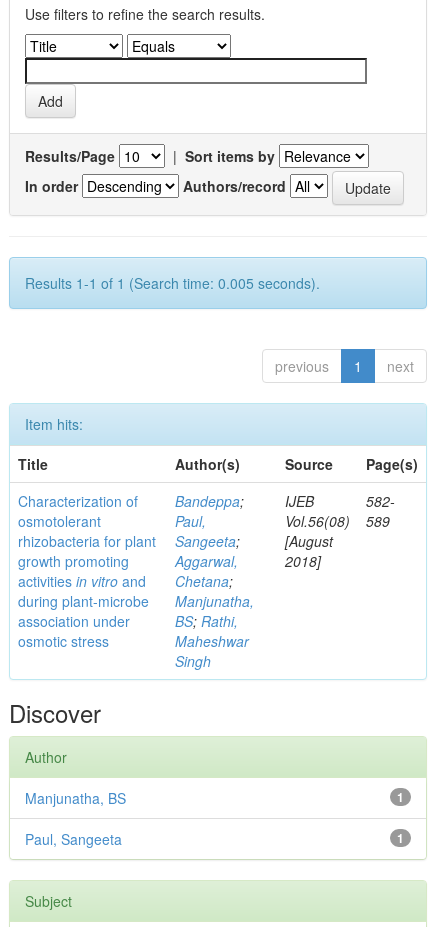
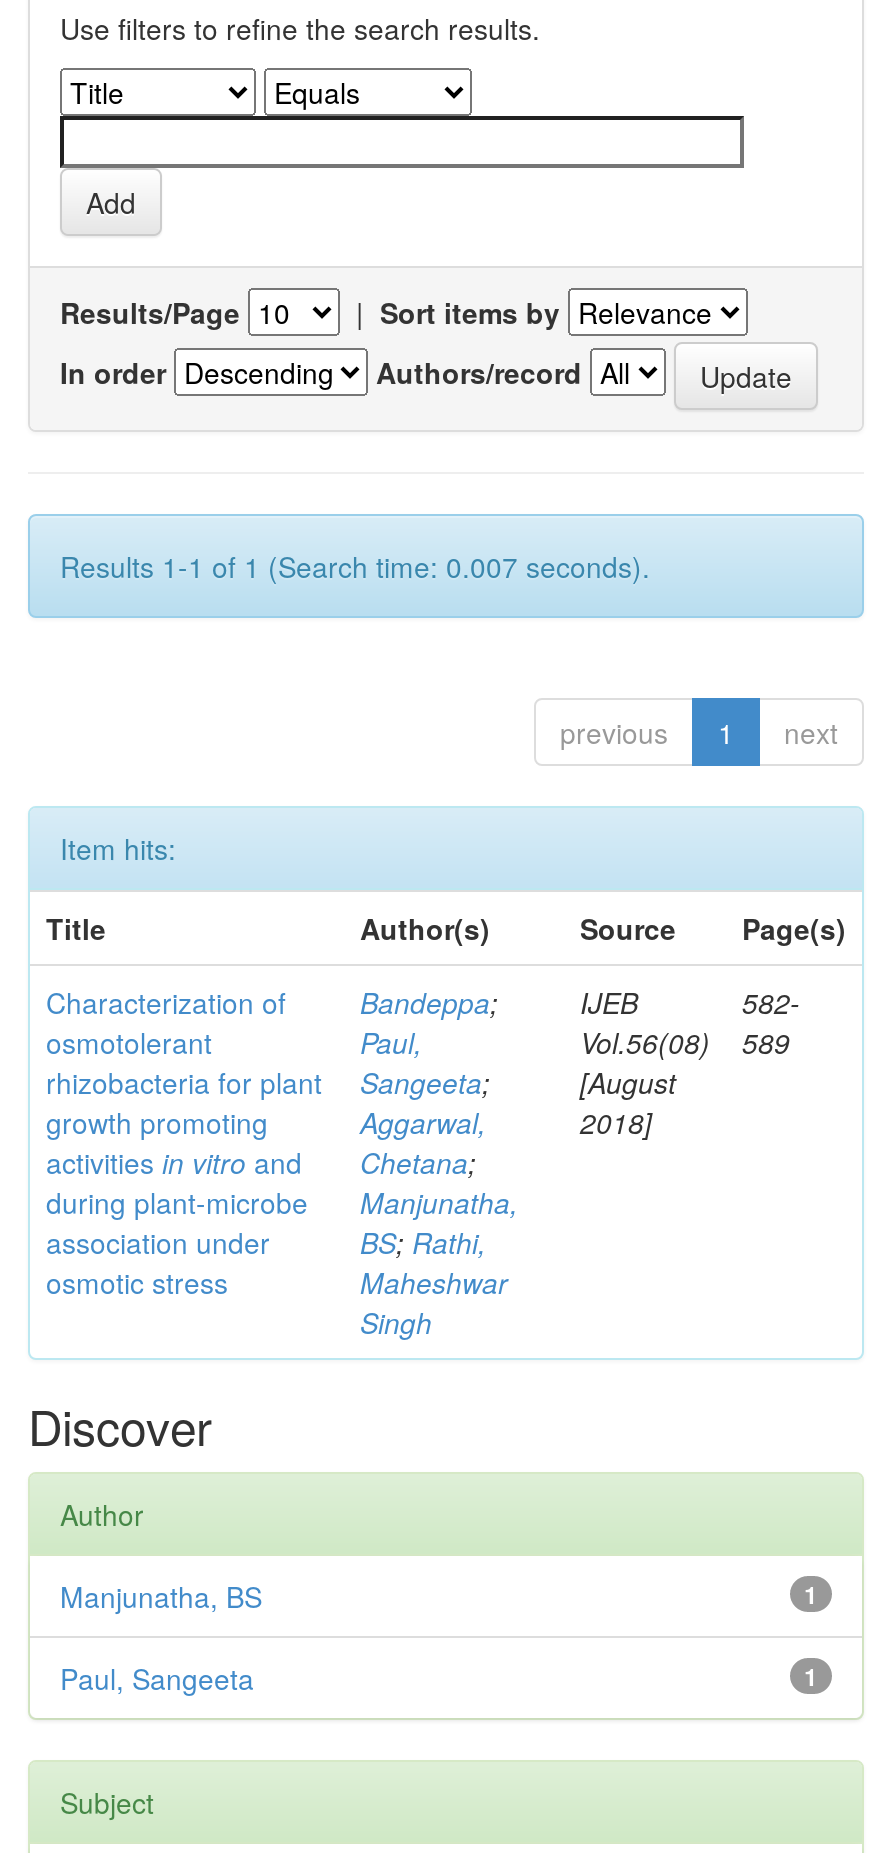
- Results 1-1 of 1 (Search time: 0.005 seconds).
+ Results 1-1 of 1 (Search time: 0.007 seconds).
